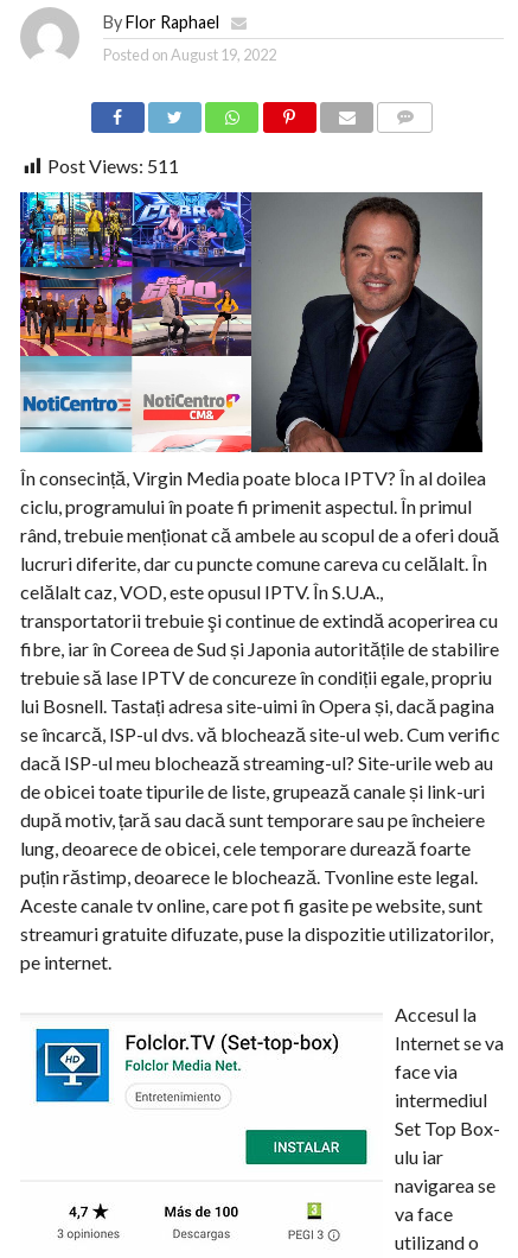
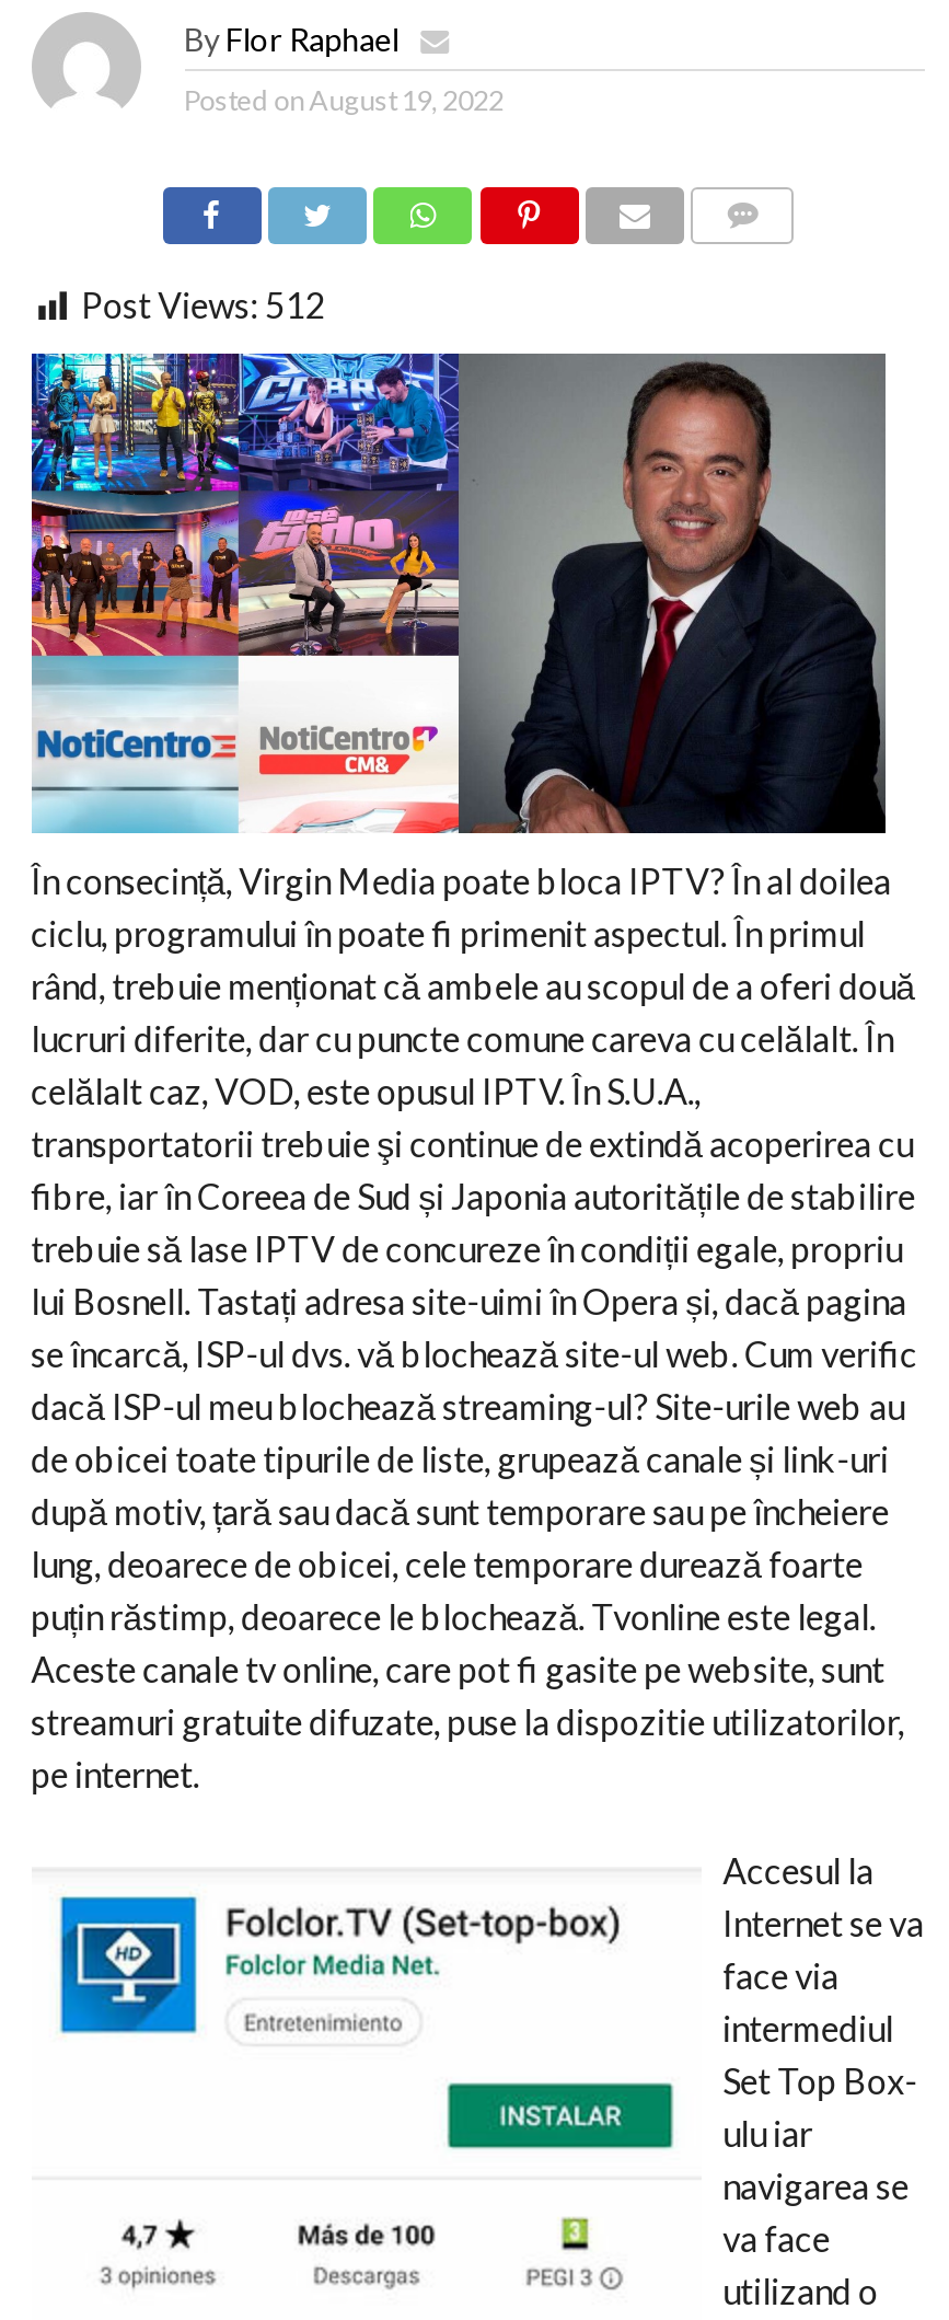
- Post Views: 511
+ Post Views: 512
